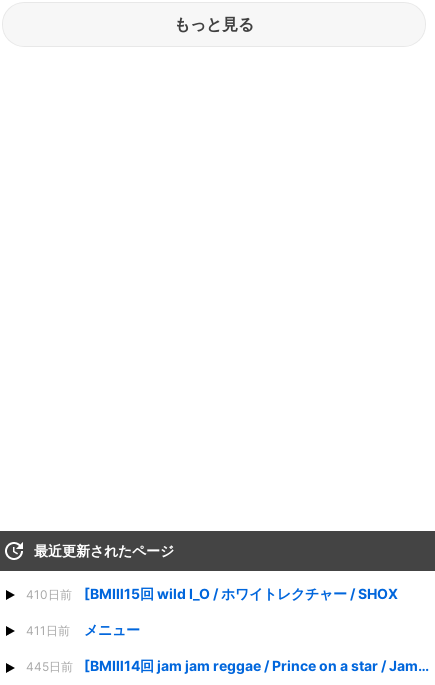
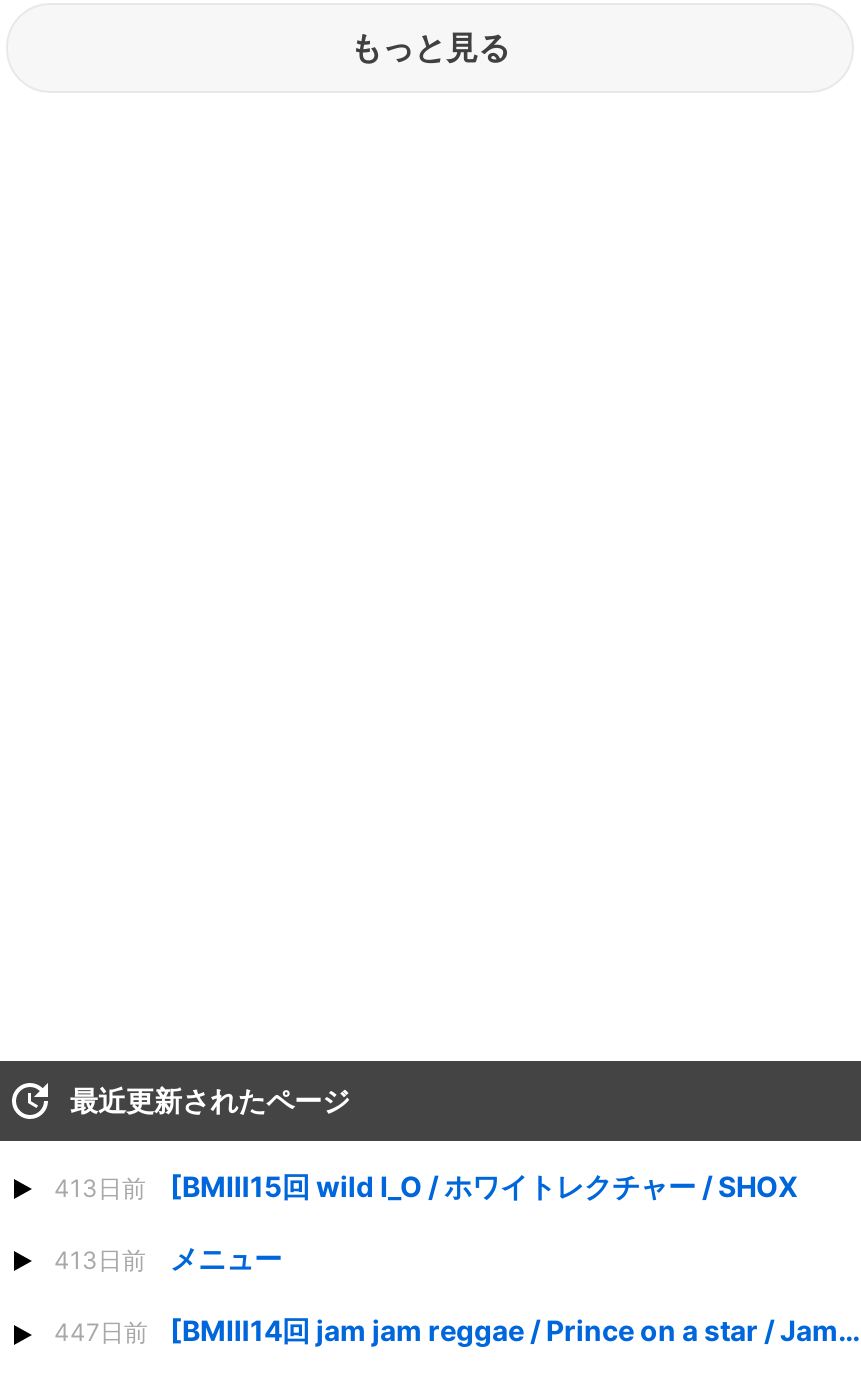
- 410日前 [BMⅢ15回 wild I_O / ホワイトレクチャー / SHOX
+ 413日前 [BMⅢ15回 wild I_O / ホワイトレクチャー / SHOX

- 411日前 メニュー
+ 413日前 メニュー

- 445日前
+ 447日前
